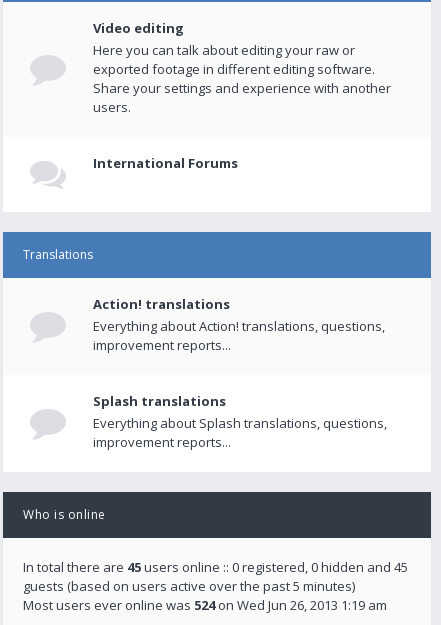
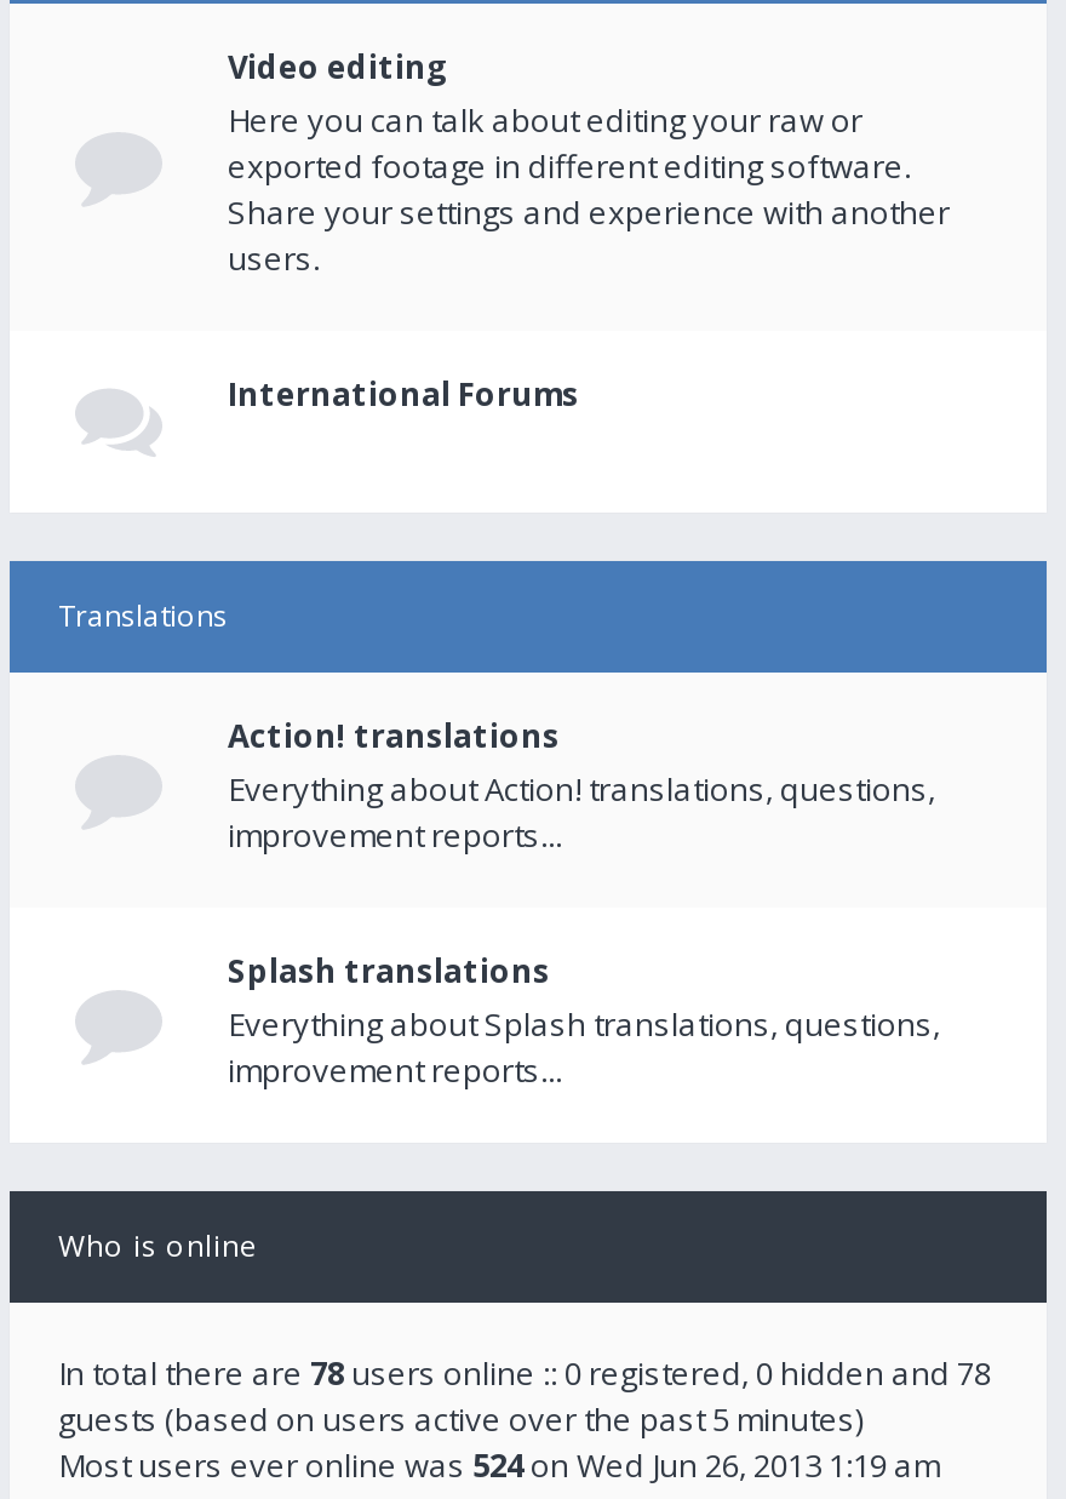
- In total there are 45 users online :: 0 registered, 0 hidden and 45
+ In total there are 78 users online :: 0 registered, 0 hidden and 78
